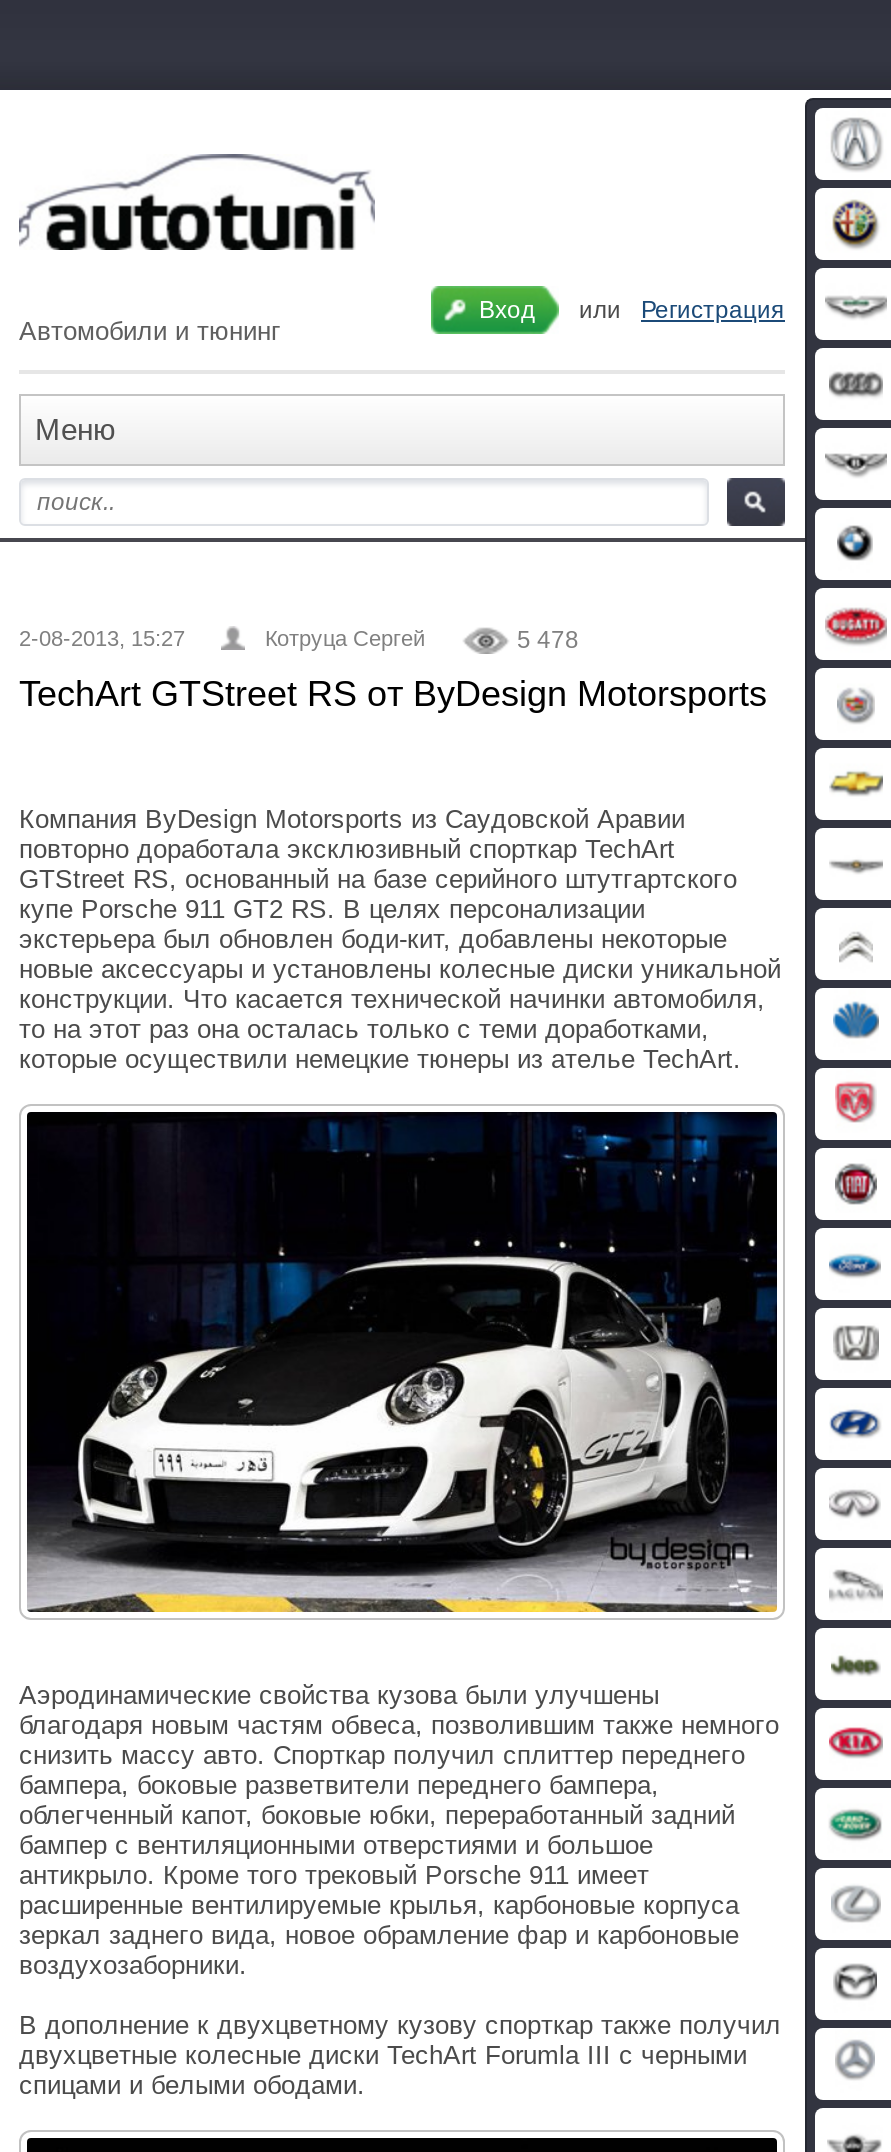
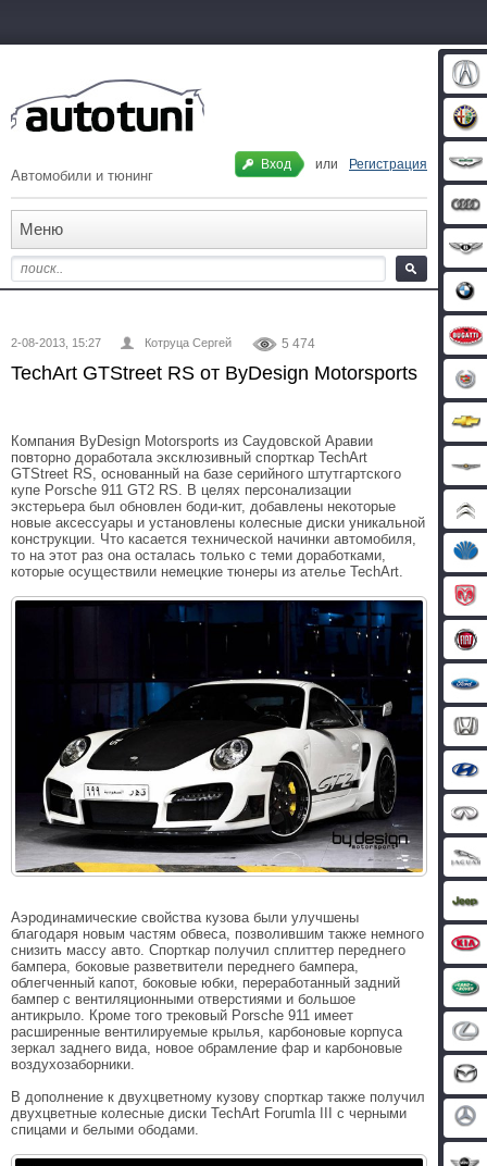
- 5 478
+ 5 474
